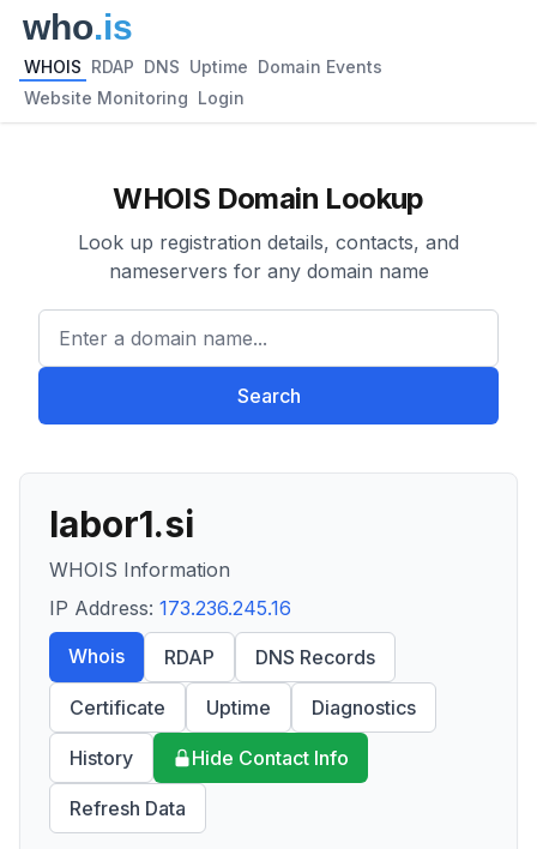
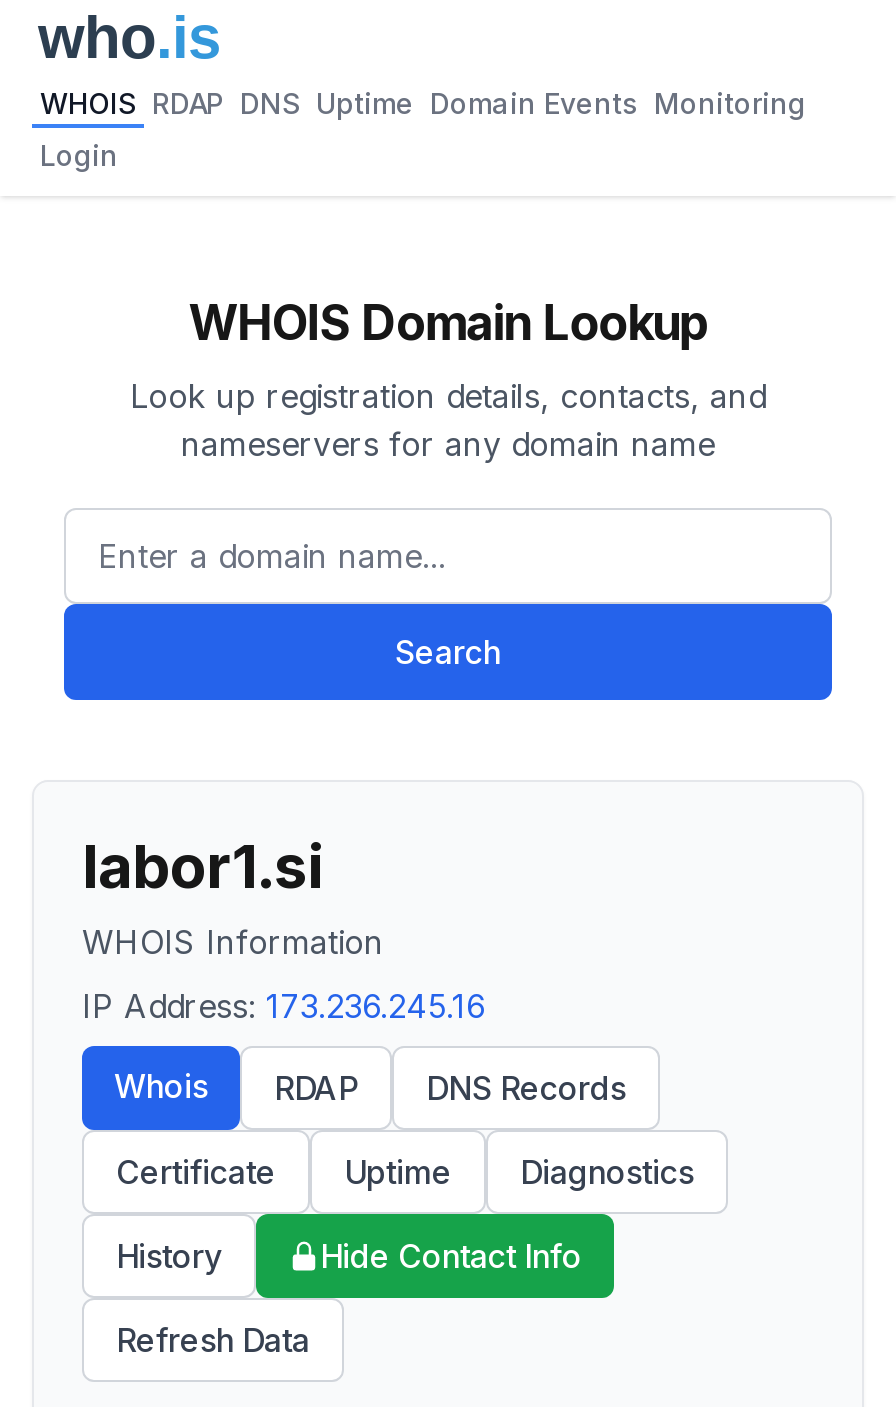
- WHOIS RDAP DNS Uptime Domain Events
+ WHOIS RDAP DNS Uptime Domain Events Monitoring

- Website Monitoring Login
+ Login
